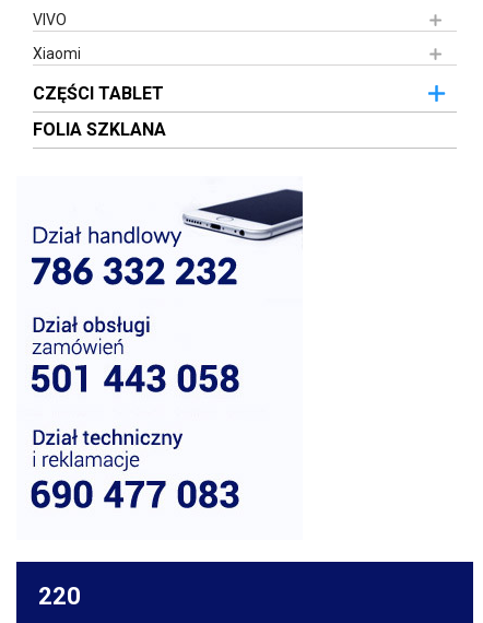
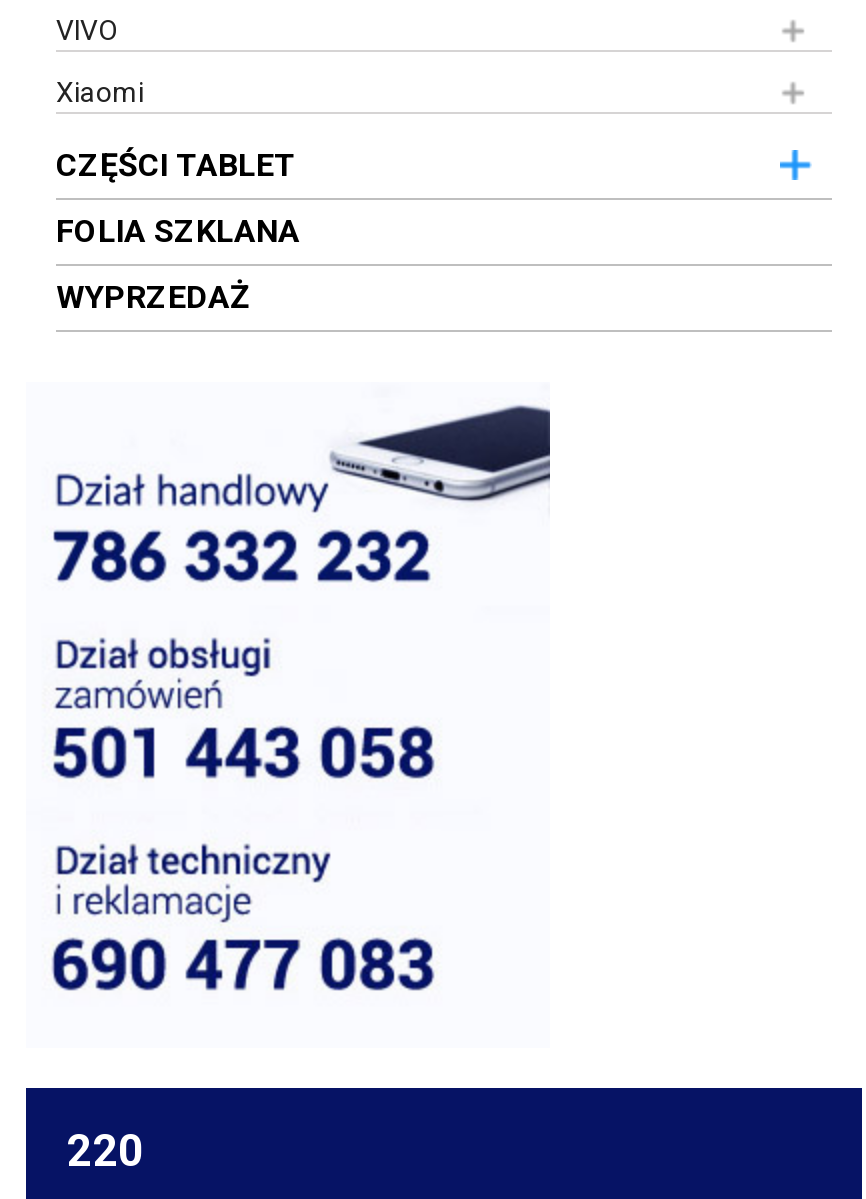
+ WYPRZEDAŻ
